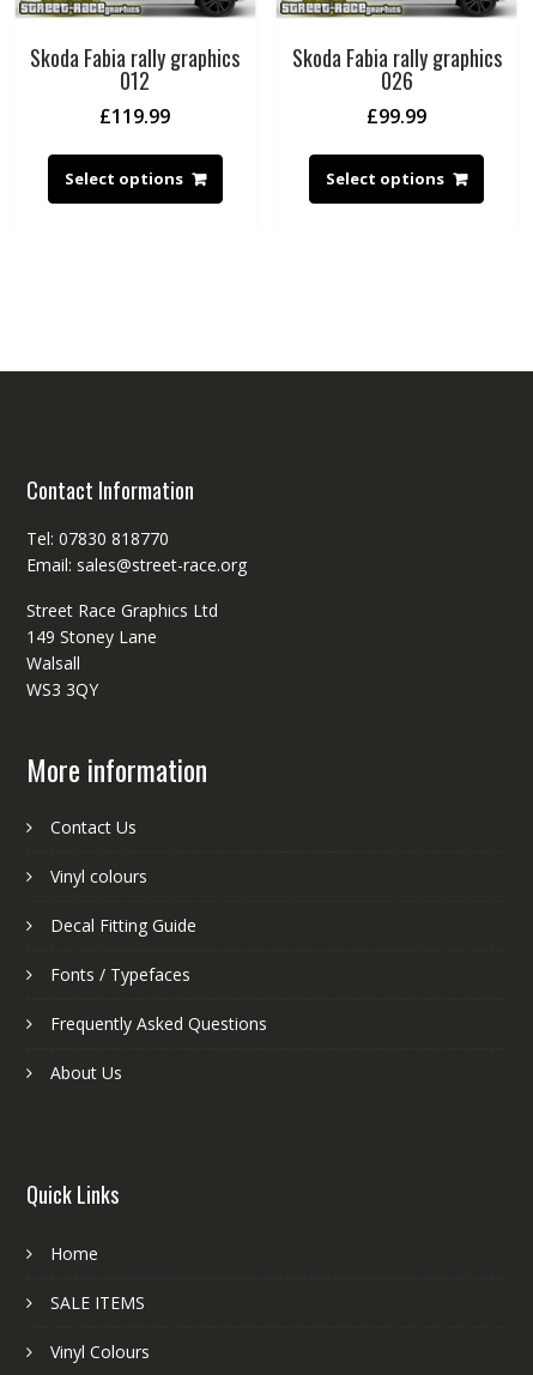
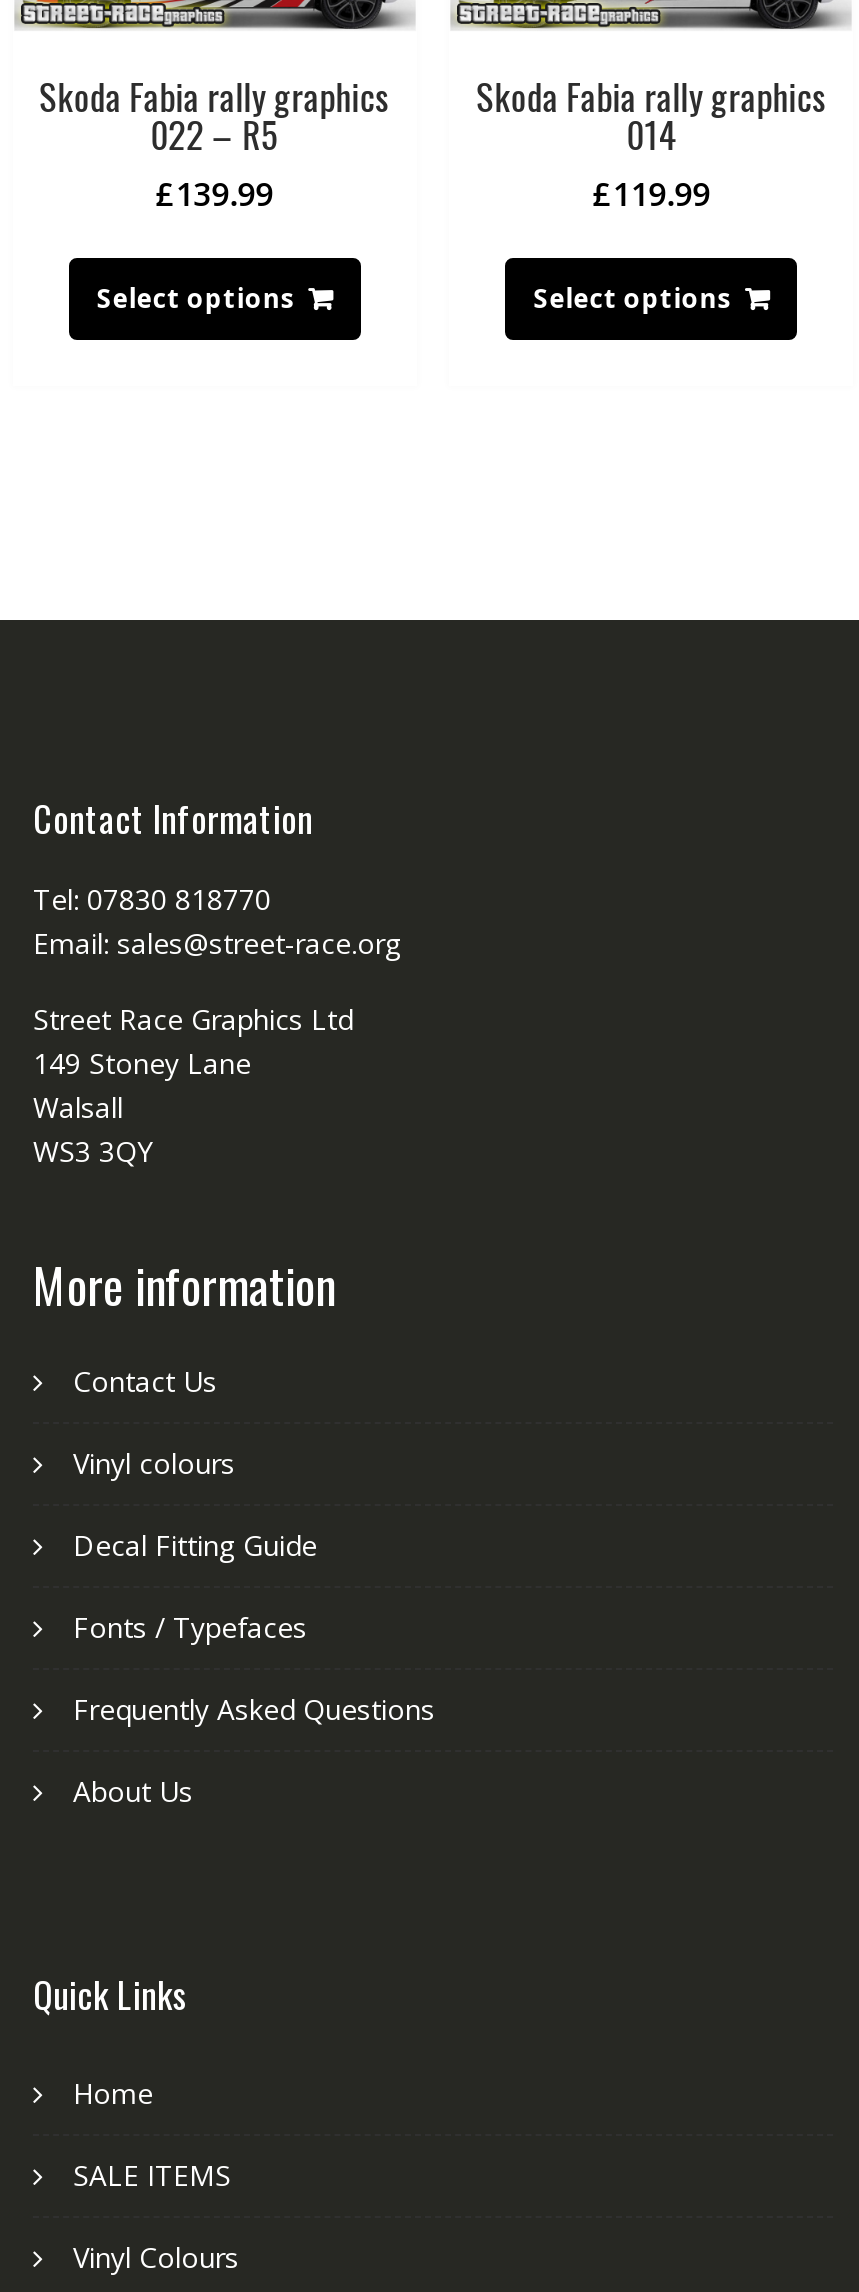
- 012
- £119.99
+ 022 – R5
+ £139.99

- 026
+ 014

- £99.99
+ £119.99
